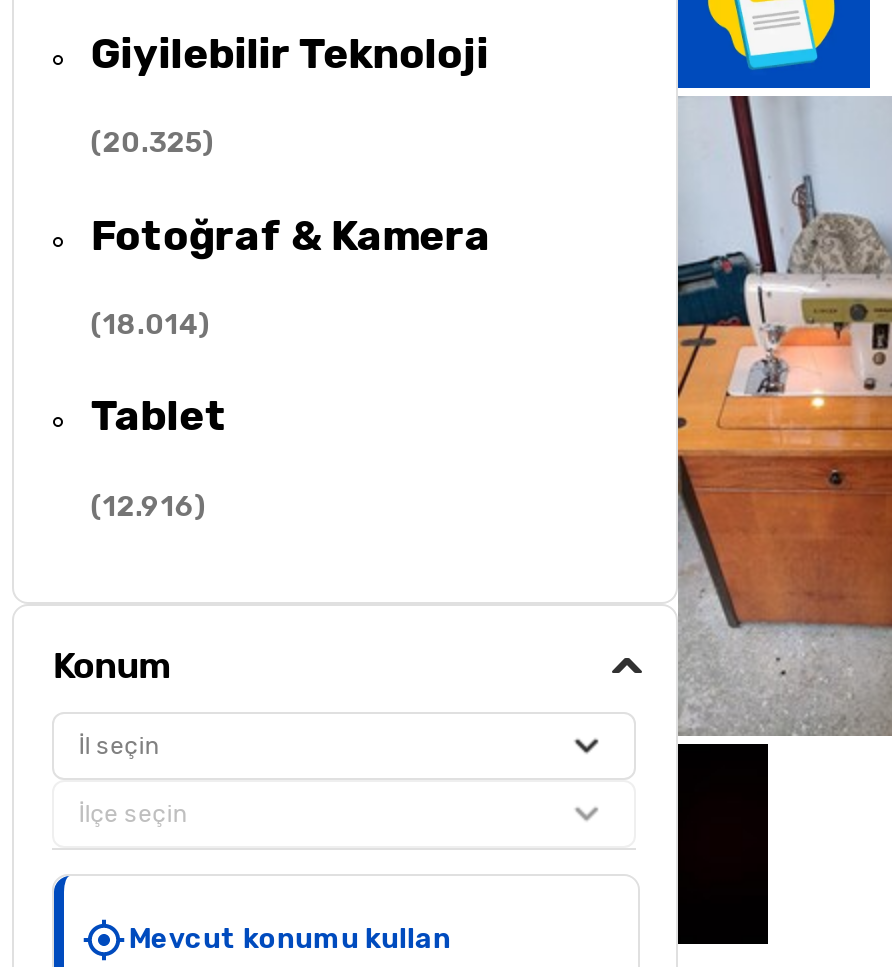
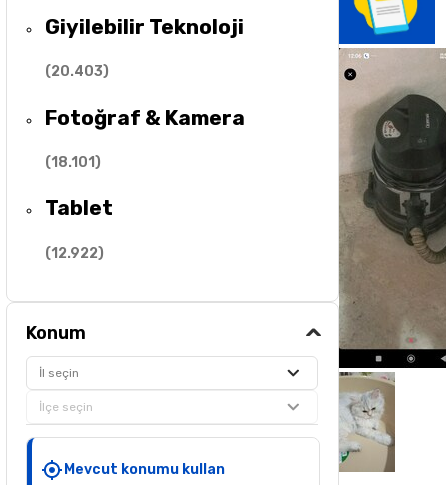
- [image]
+ [image]

- (20.325)
+ (20.403)

- (18.014)
+ (18.101)

- (12.916)
+ (12.922)
